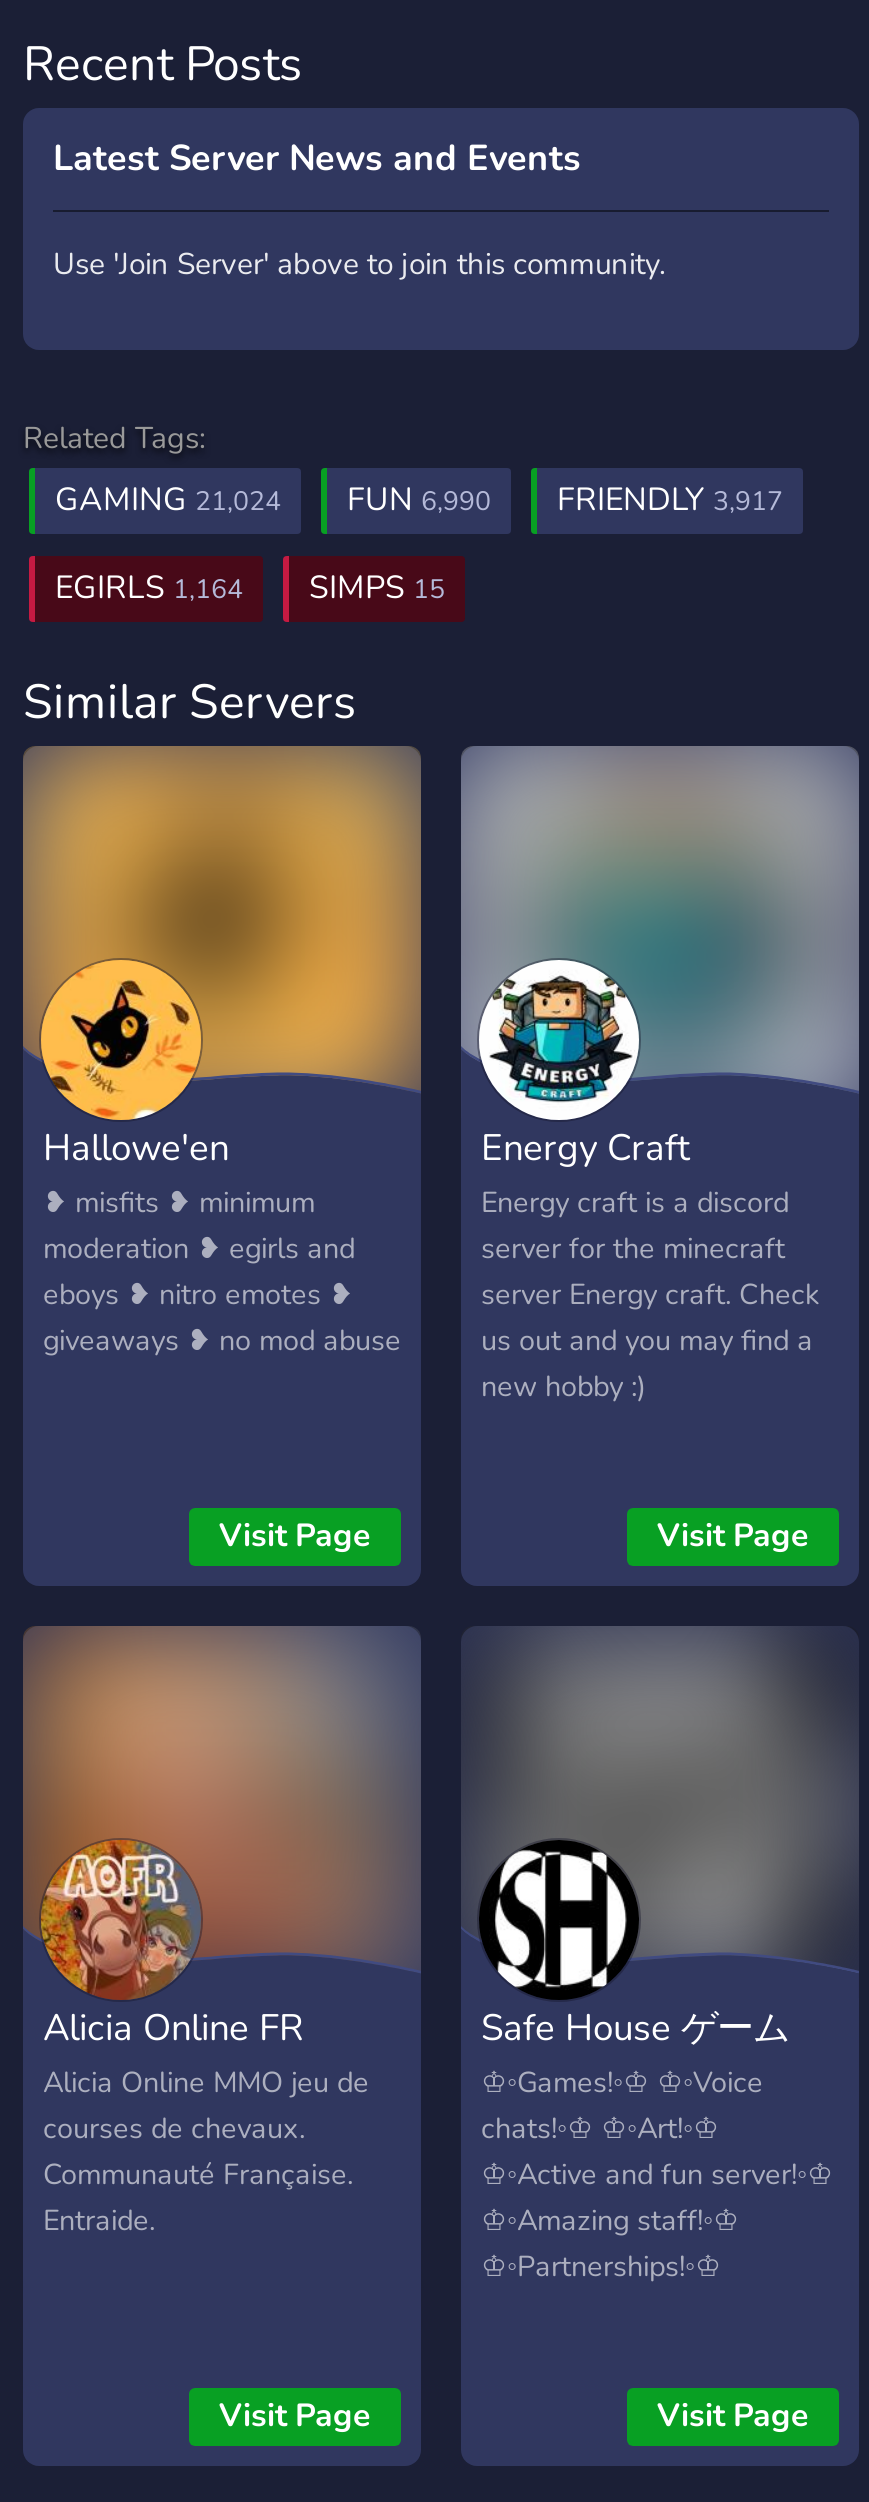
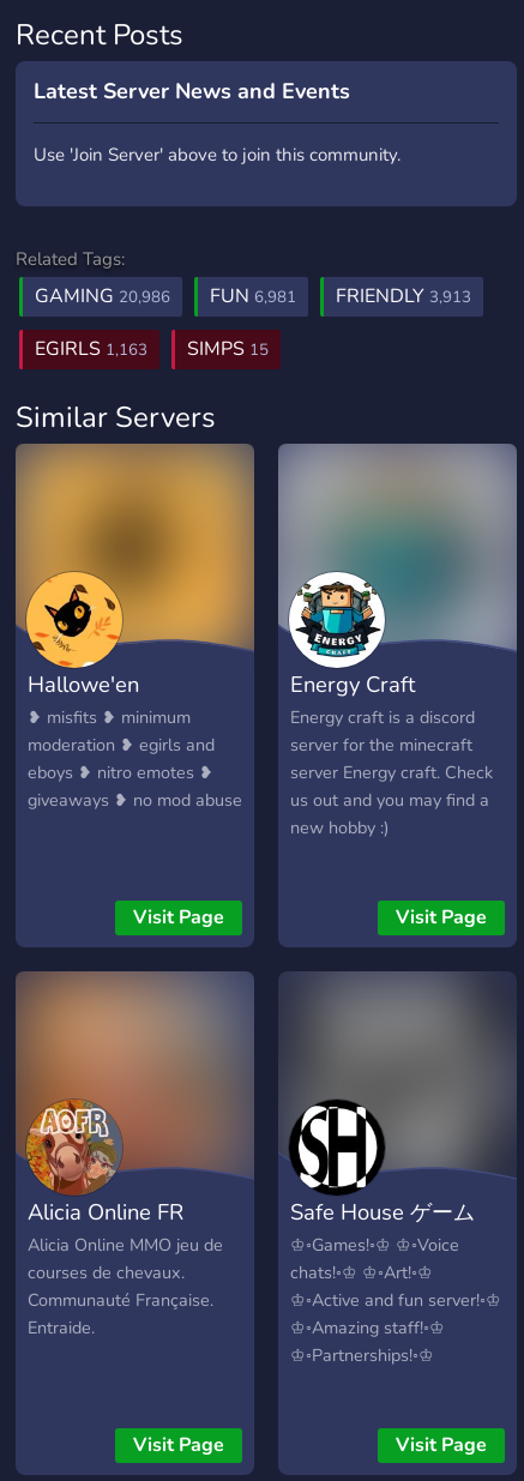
- GAMING 21,024
+ GAMING 20,986

- FUN 6,990
+ FUN 6,981

- FRIENDLY 3,917
+ FRIENDLY 3,913

- EGIRLS 1,164 SIMPS 15
+ EGIRLS 1,163 SIMPS 15
